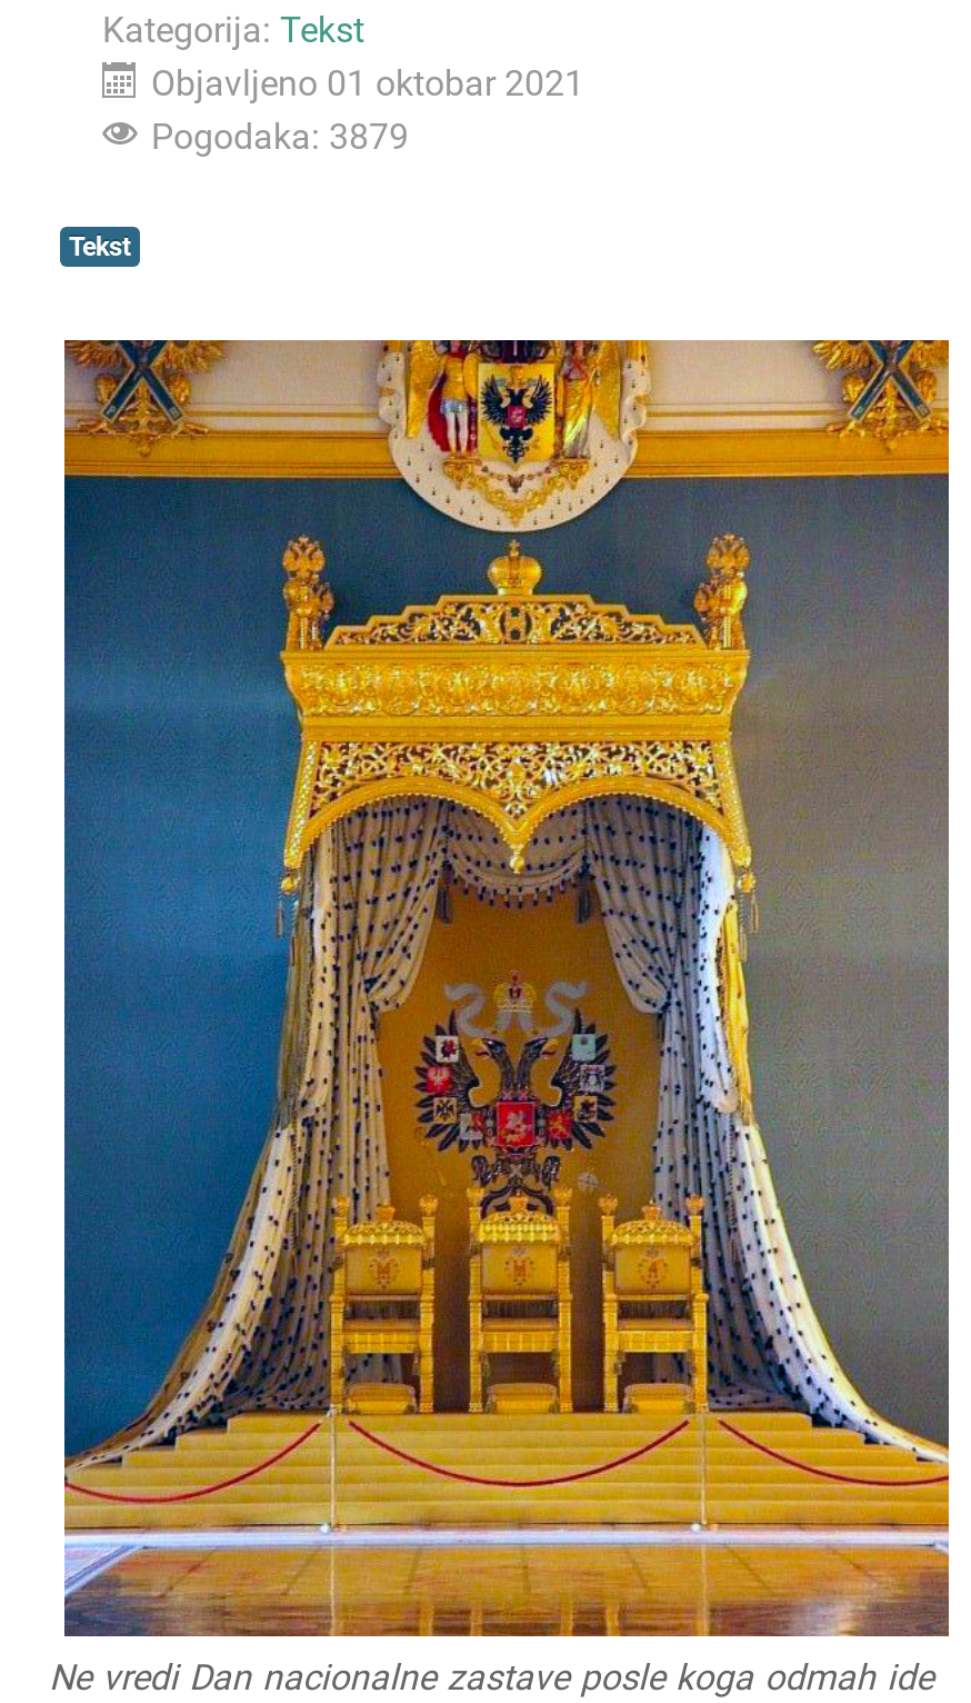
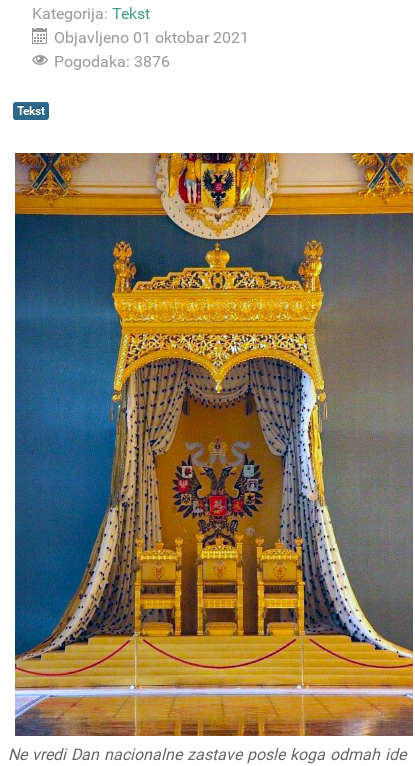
- Pogodaka: 3879
+ Pogodaka: 3876
